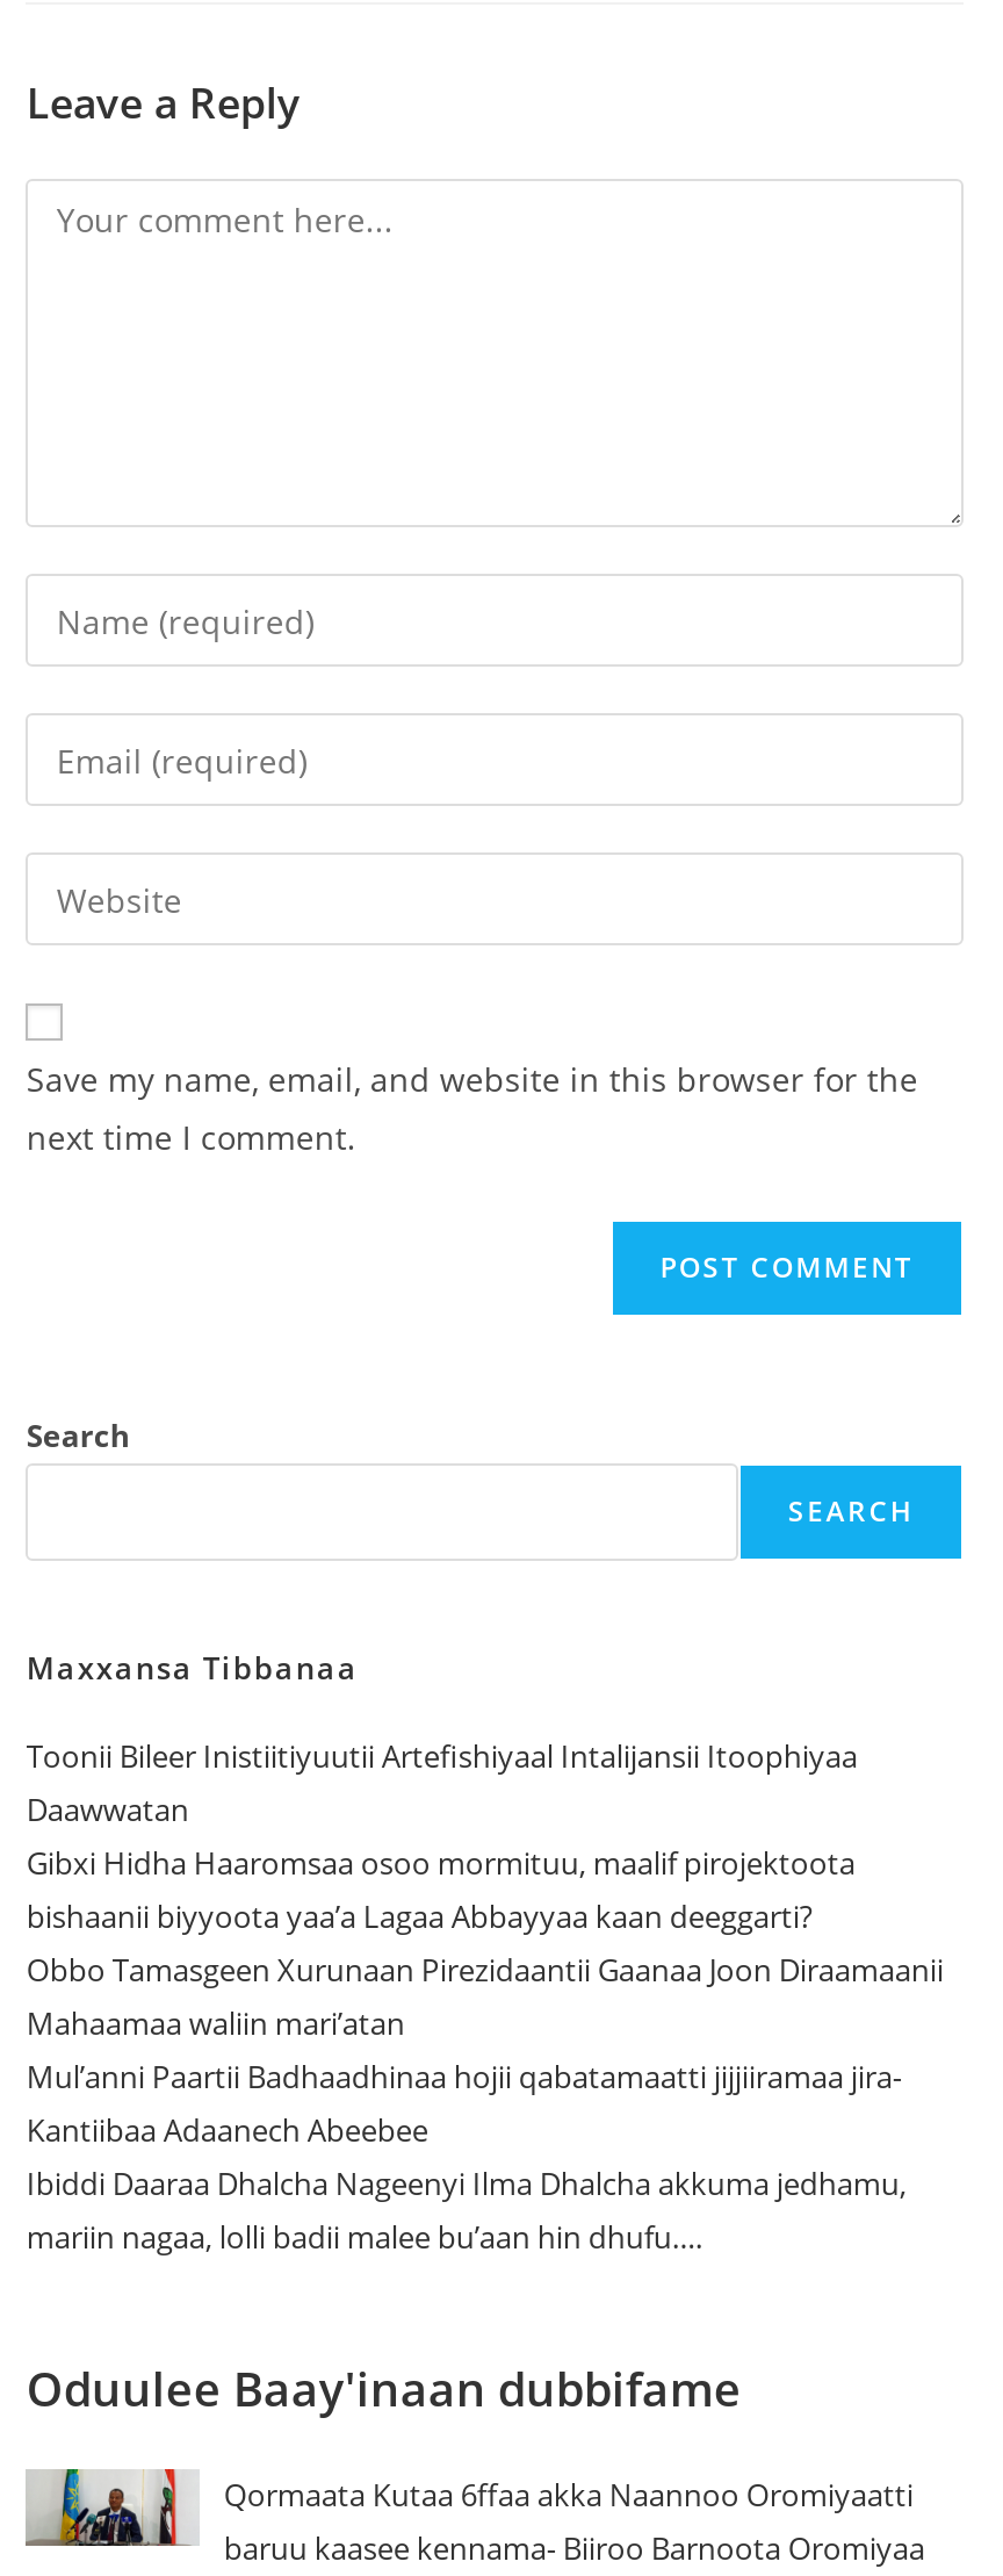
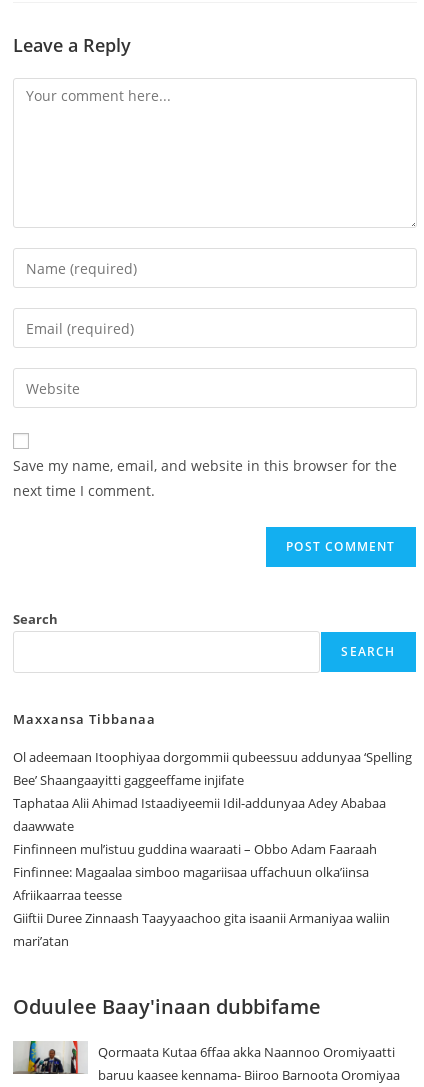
- Toonii Bileer Inistiitiyuutii Artefishiyaal Intalijansii Itoophiyaa
- Daawwatan
- Gibxi Hidha Haaromsaa osoo mormituu, maalif pirojektoota
- bishaanii biyyoota yaa’a Lagaa Abbayyaa kaan deeggarti?
- Obbo Tamasgeen Xurunaan Pirezidaantii Gaanaa Joon Diraamaanii
- Mahaamaa waliin mari’atan
- Mul’anni Paartii Badhaadhinaa hojii qabatamaatti jijjiiramaa jira-
- Kantiibaa Adaanech Abeebee
- Ibiddi Daaraa Dhalcha Nageenyi Ilma Dhalcha akkuma jedhamu,
- mariin nagaa, lolli badii malee bu’aan hin dhufu….
+ Ol adeemaan Itoophiyaa dorgommii qubeessuu addunyaa ‘Spelling
+ Bee’ Shaangaayitti gaggeeffame injifate
+ Taphataa Alii Ahimad Istaadiyeemii Idil-addunyaa Adey Ababaa
+ daawwate
+ Finfinneen mul’istuu guddina waaraati – Obbo Adam Faaraah
+ Finfinnee: Magaalaa simboo magariisaa uffachuun olka’iinsa
+ Afriikaarraa teesse
+ Giiftii Duree Zinnaash Taayyaachoo gita isaanii Armaniyaa waliin
+ mari’atan
